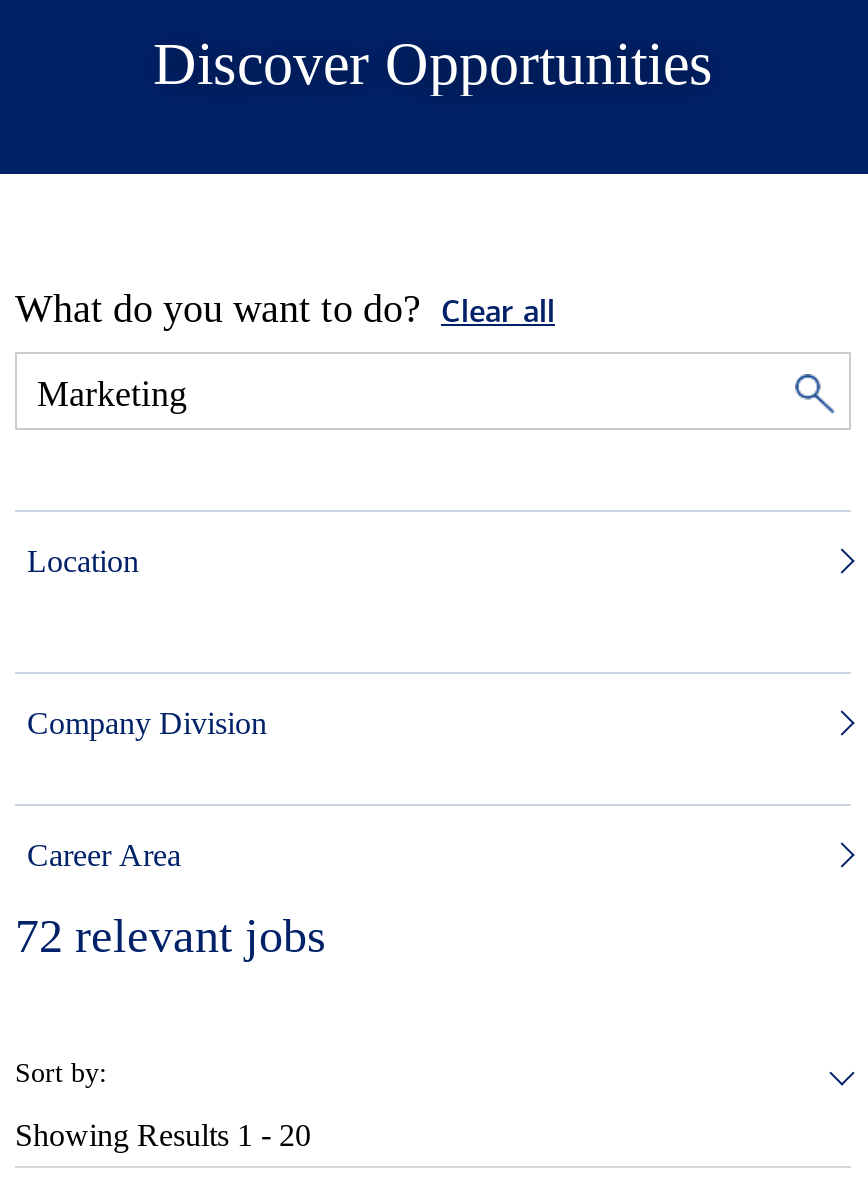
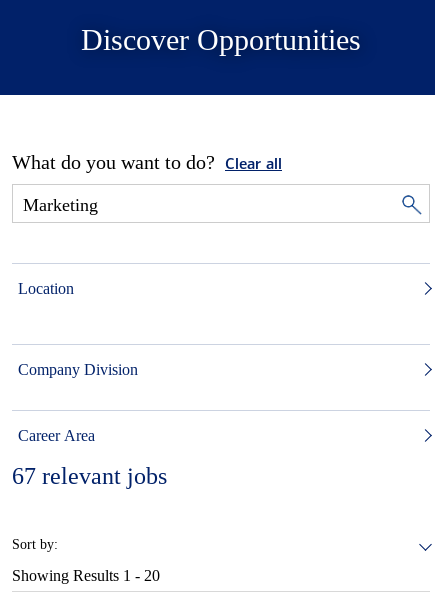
- 72 relevant jobs
+ 67 relevant jobs
